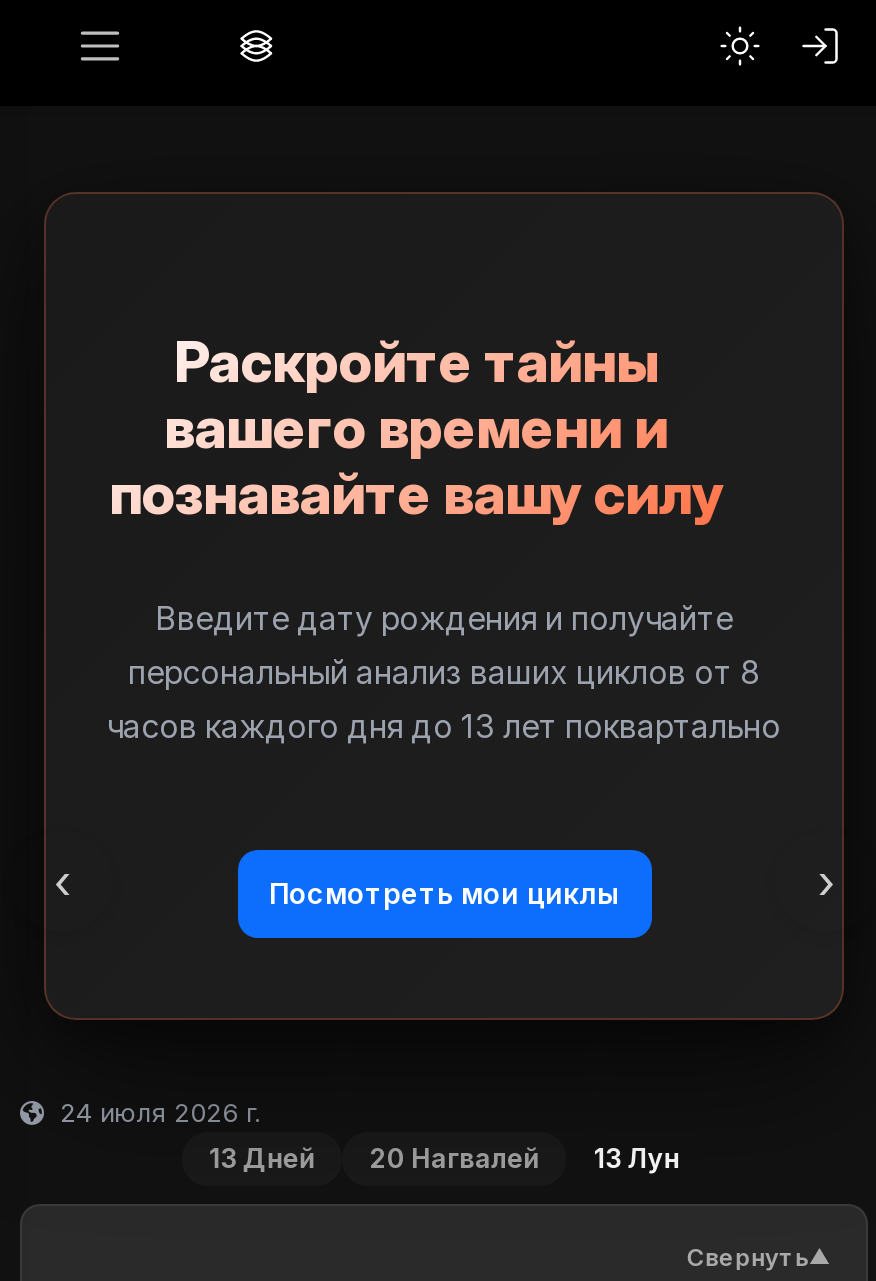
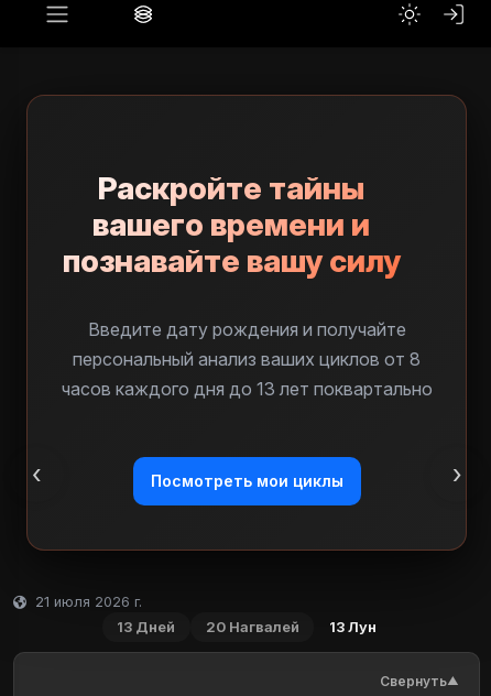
- 24 июля 2026 г.
+ 21 июля 2026 г.
